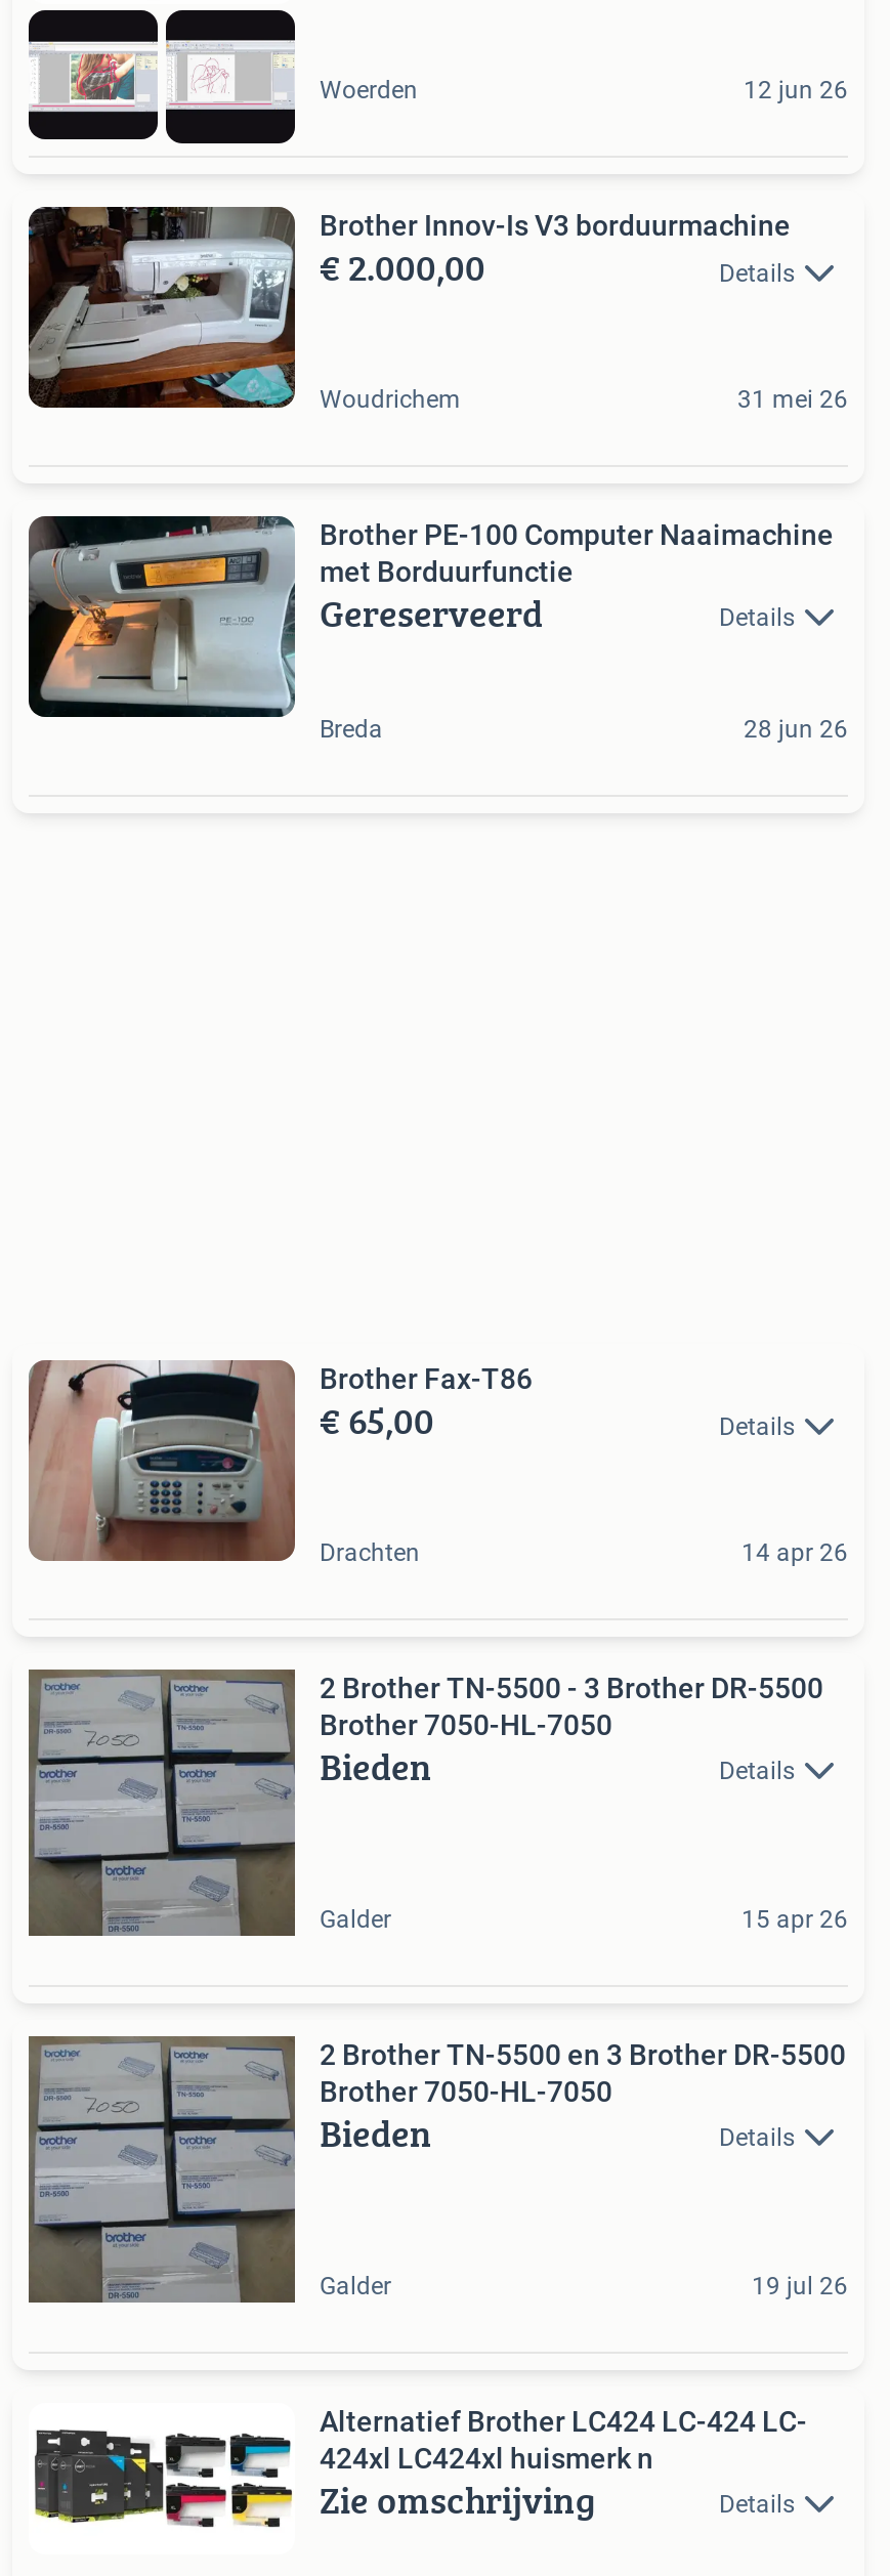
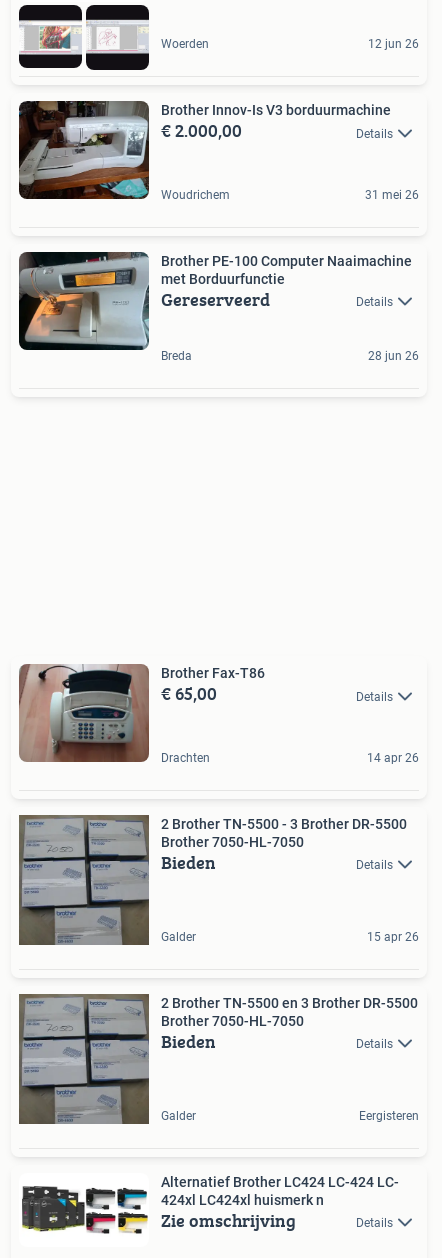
- 19 jul 26
+ Eergisteren
